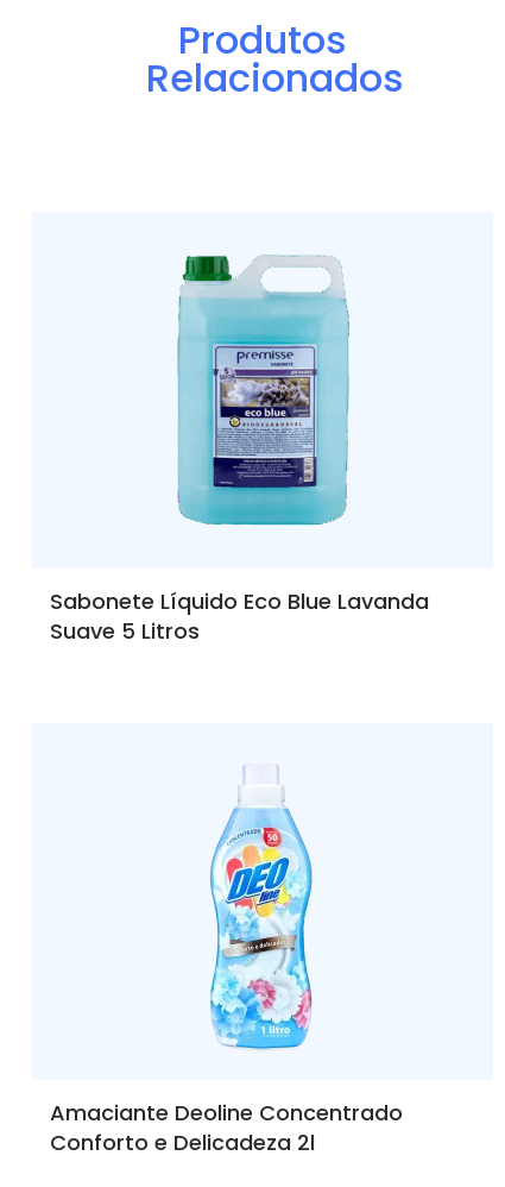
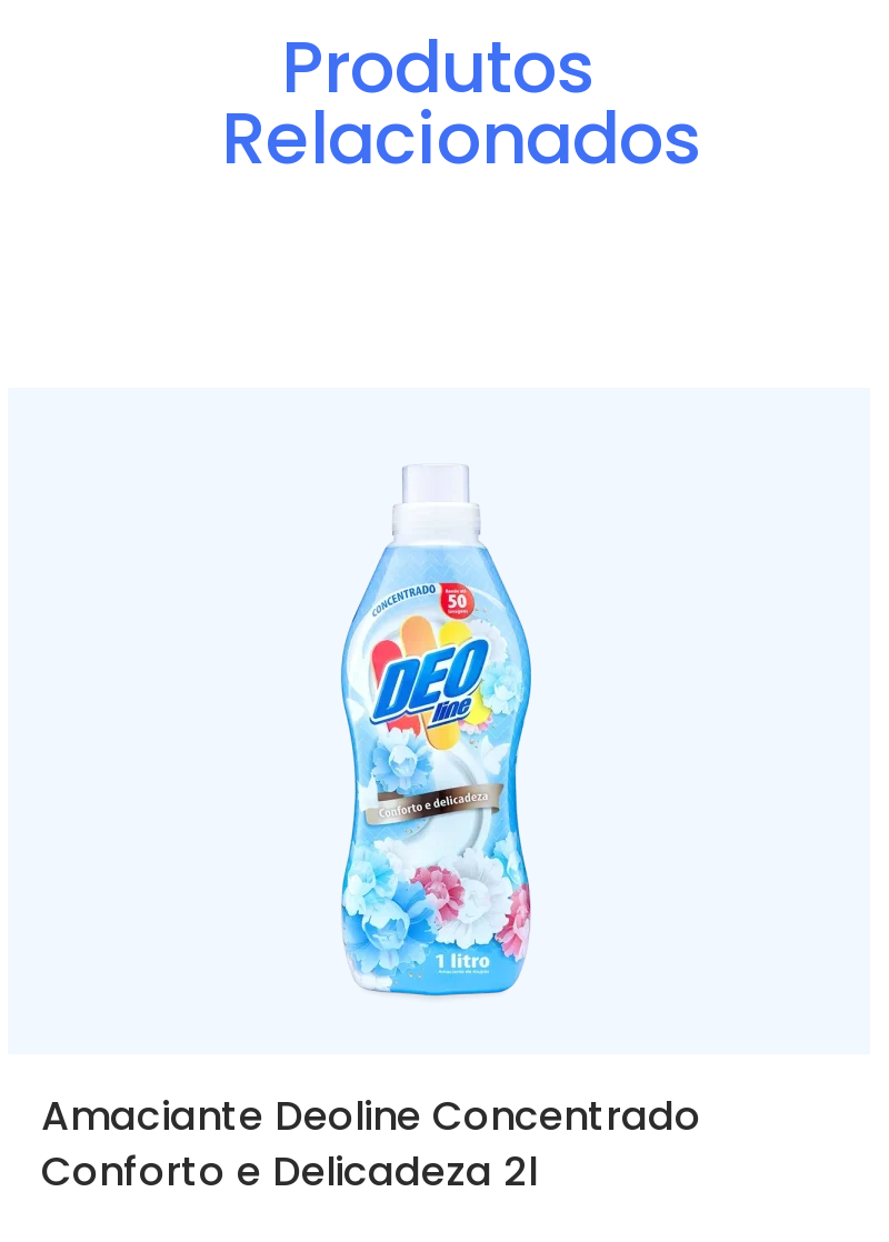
- [image]

- Sabonete Líquido Eco Blue Lavanda
- Suave 5 Litros
